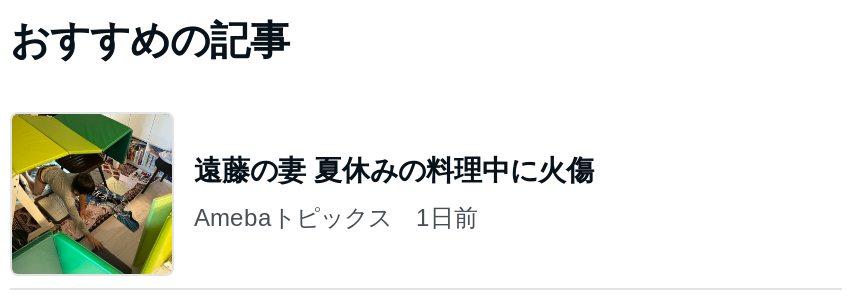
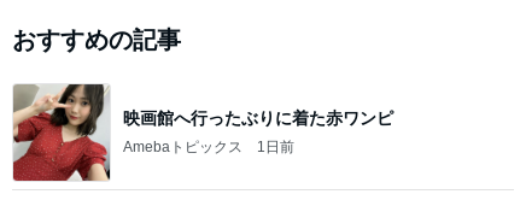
- [image]
- 遠藤の妻 夏休みの料理中に火傷
+ [image]
+ 映画館へ行ったぶりに着た赤ワンピ
